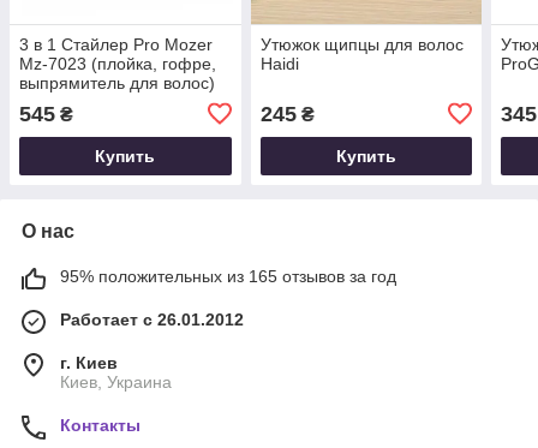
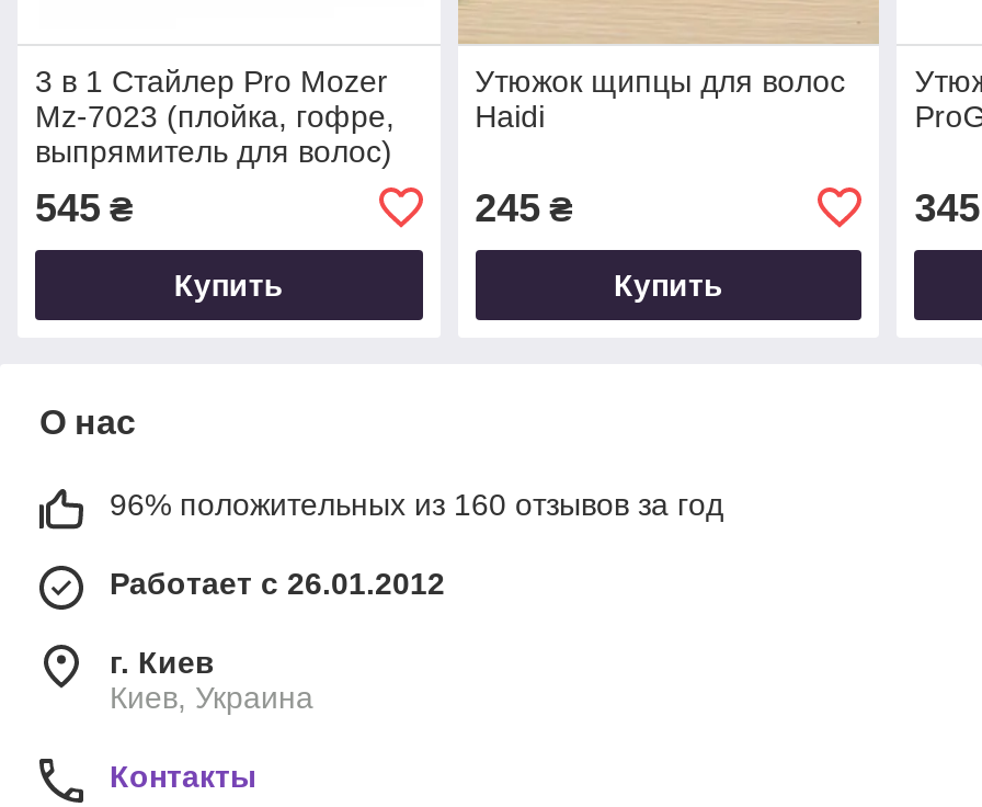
- 95% положительных из 165 отзывов за год
+ 96% положительных из 160 отзывов за год
